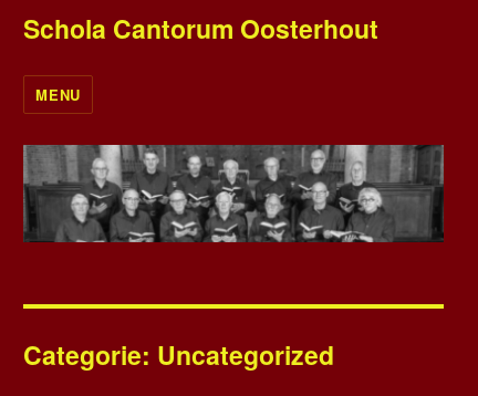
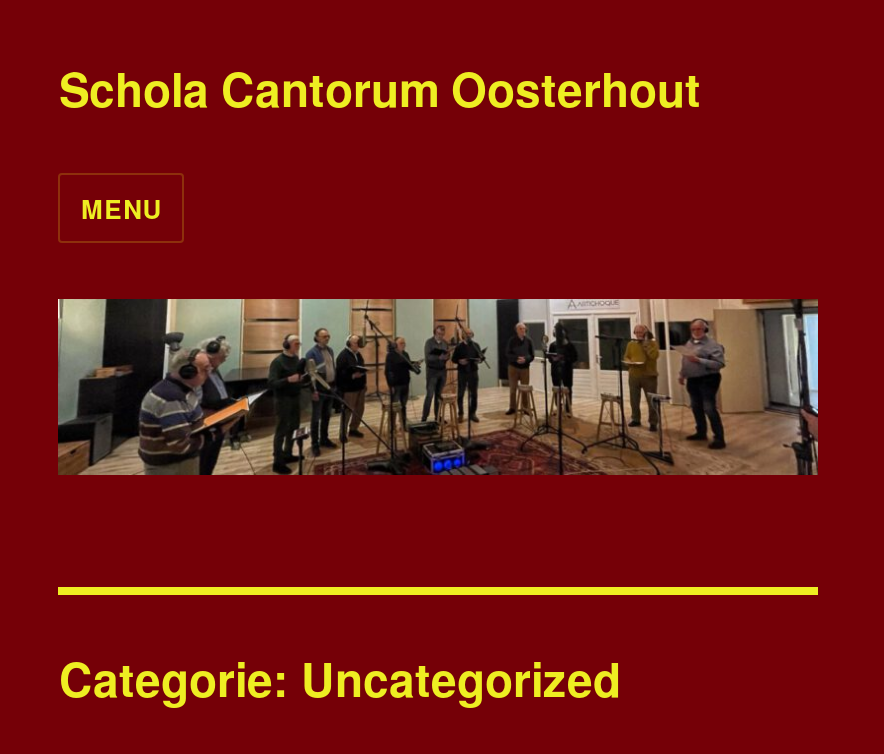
- [image]
+ [image]
